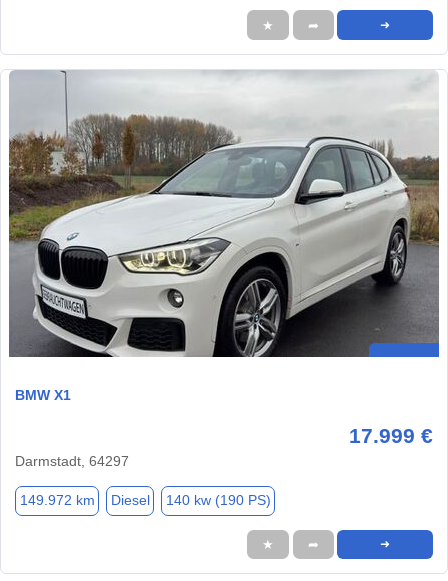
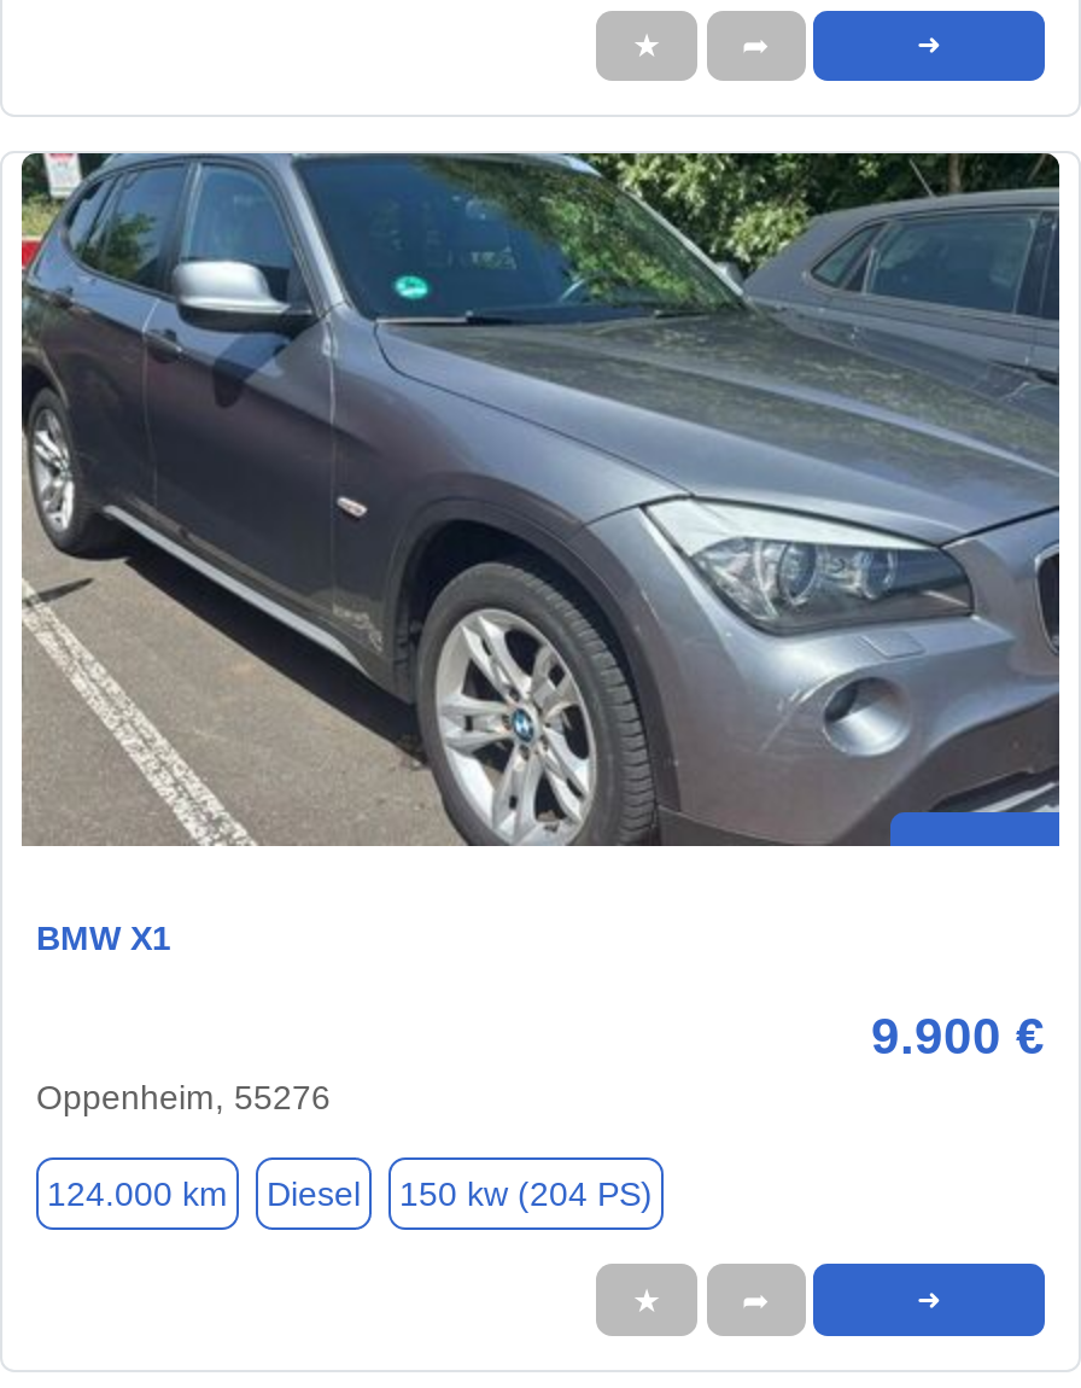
- [image]
+ [image]

- 17.999 €
- Darmstadt, 64297
+ 9.900 €
+ Oppenheim, 55276

- 149.972 km
+ 124.000 km

- 140 kw (190 PS)
+ 150 kw (204 PS)
